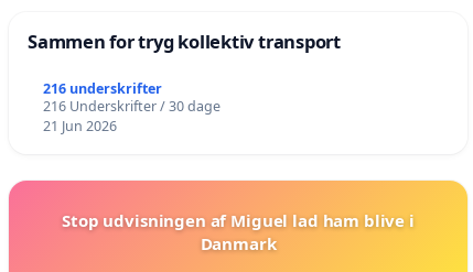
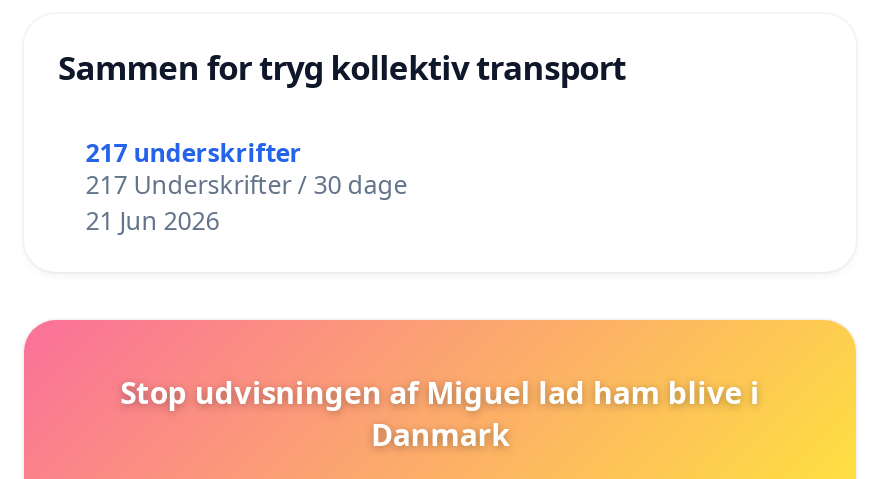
- 216 underskrifter
+ 217 underskrifter

- 216 Underskrifter / 30 dage
+ 217 Underskrifter / 30 dage
